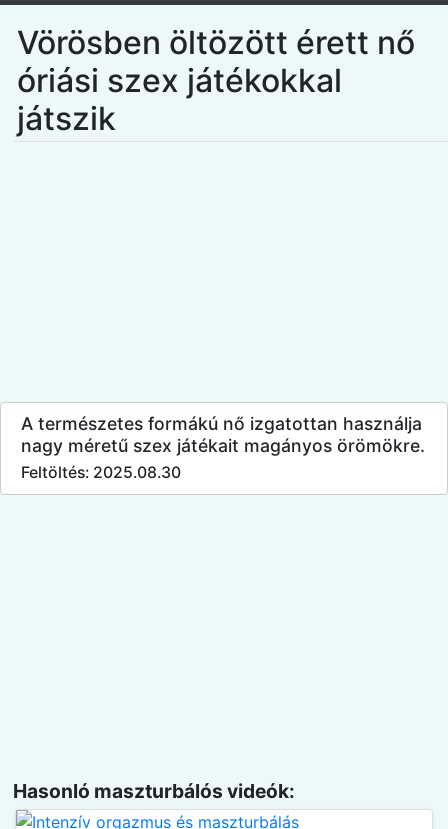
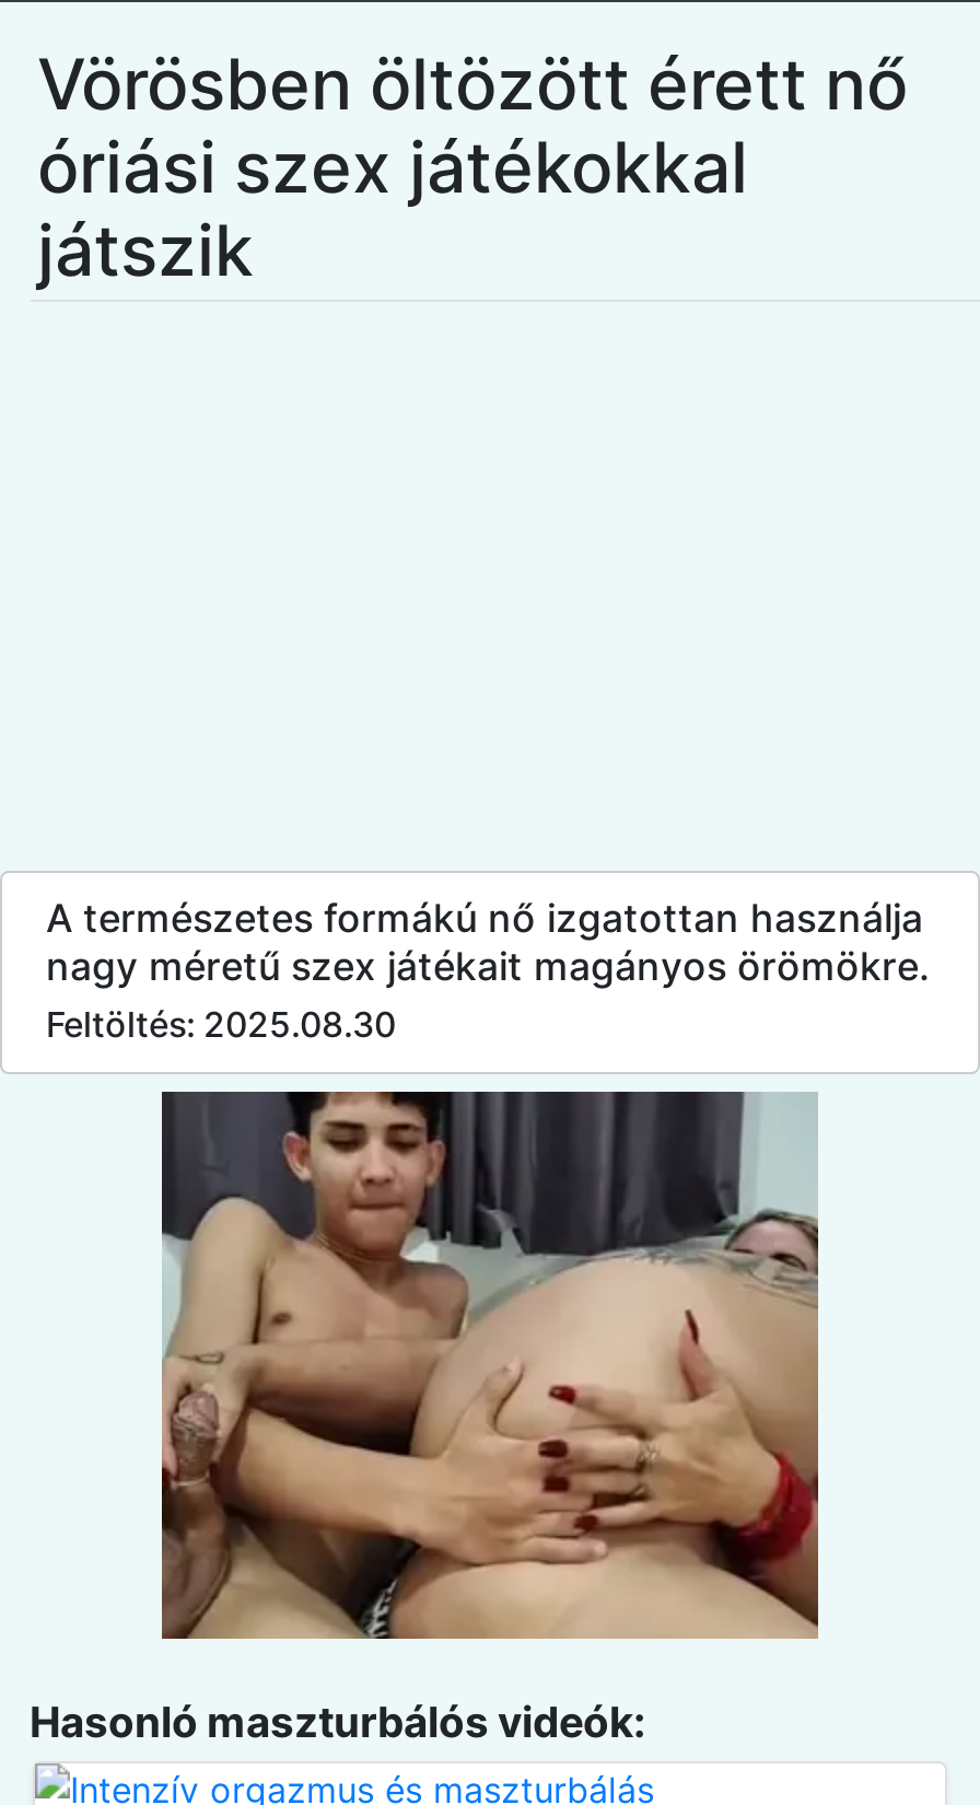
+ [image]
